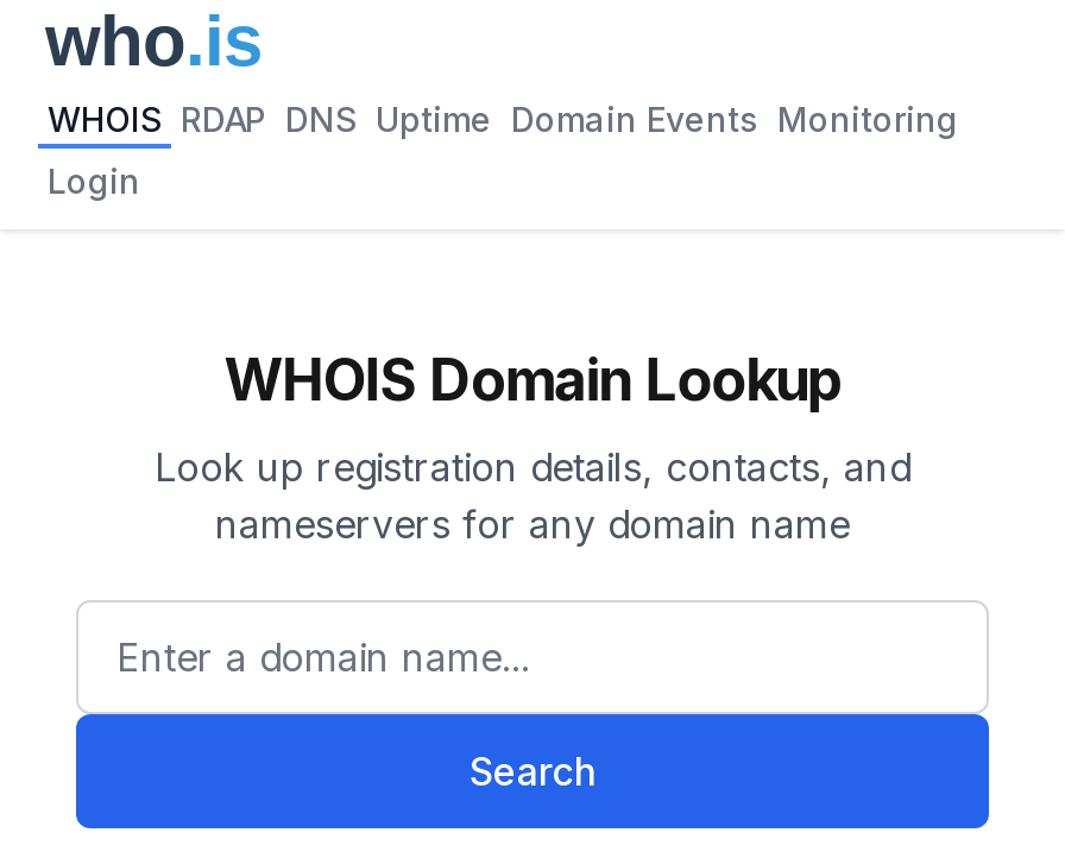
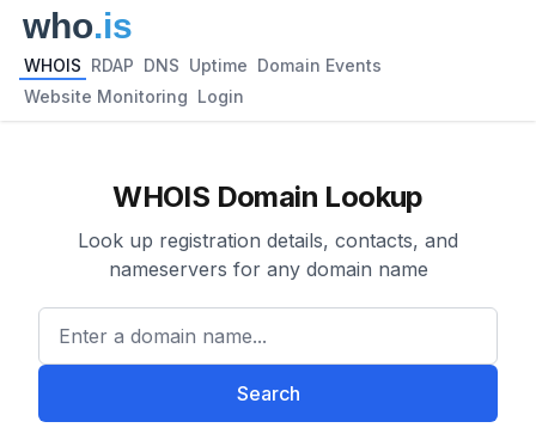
- WHOIS RDAP DNS Uptime Domain Events Monitoring
+ WHOIS RDAP DNS Uptime Domain Events

- Login
+ Website Monitoring Login
